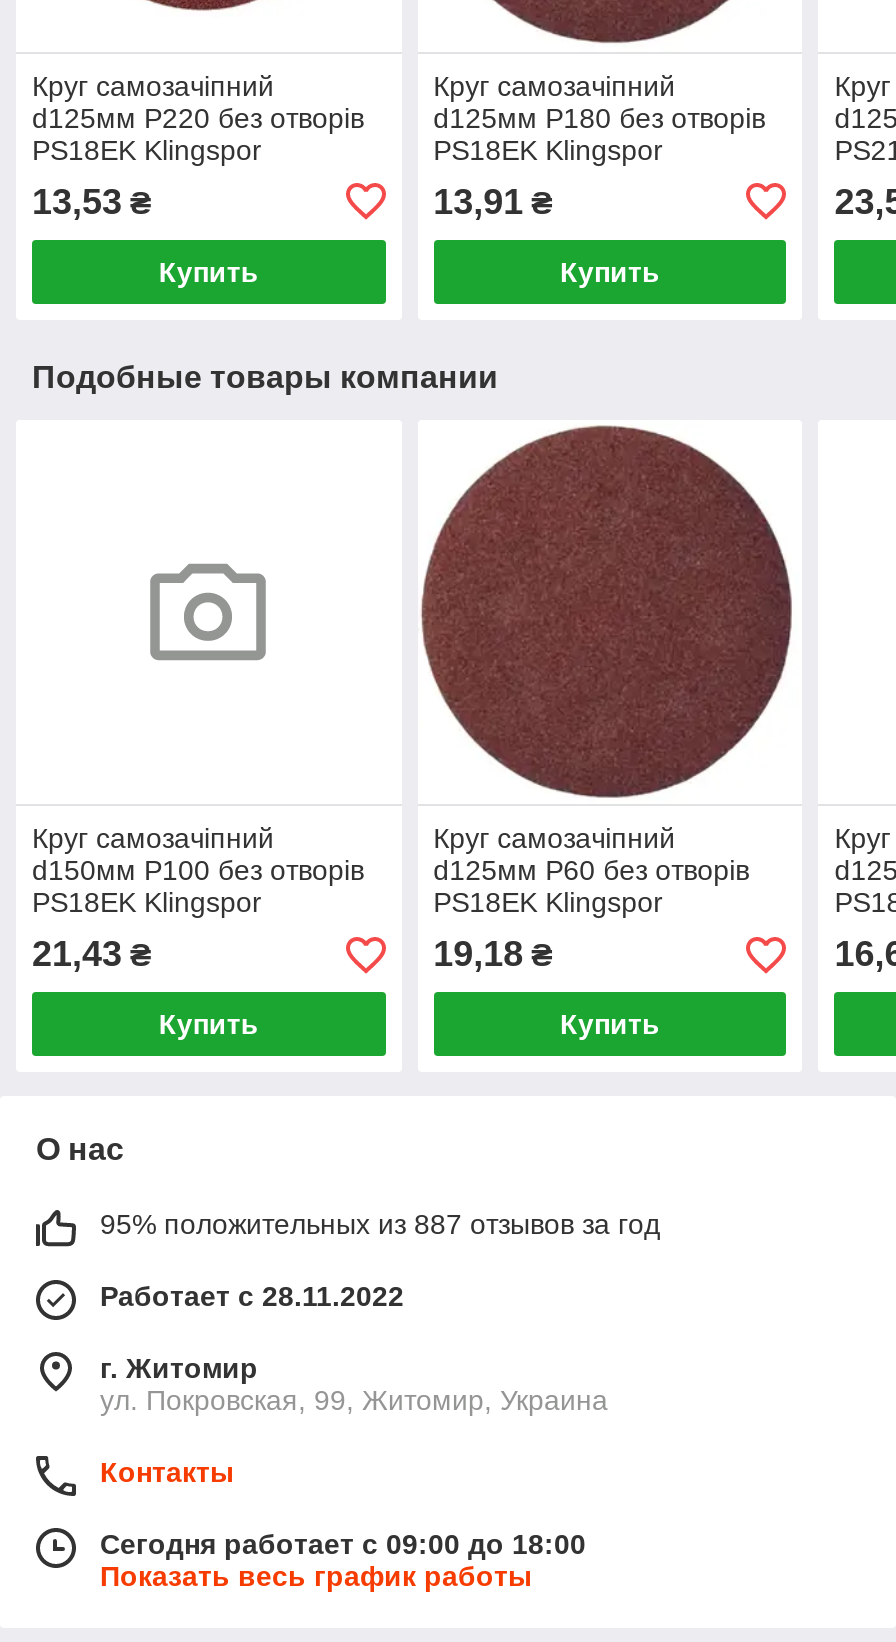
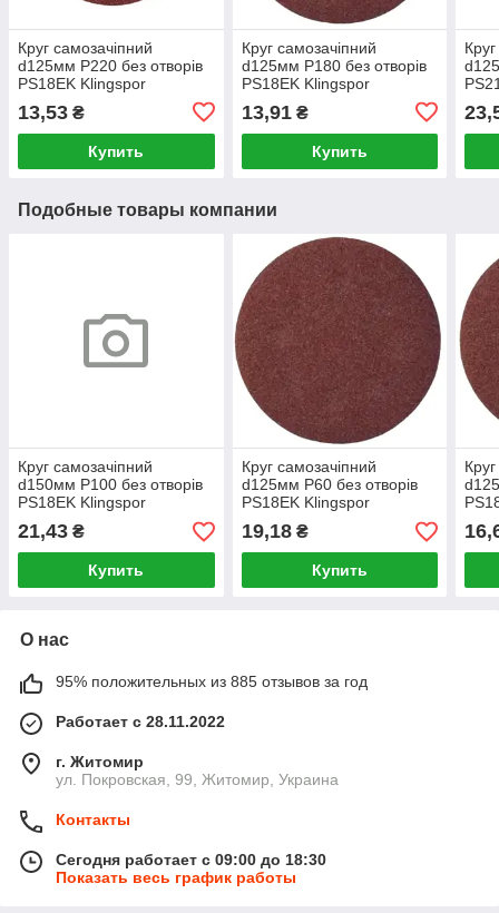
+ [image]

- 95% положительных из 887 отзывов за год
+ 95% положительных из 885 отзывов за год

- Сегодня работает с 09:00 до 18:00
+ Сегодня работает с 09:00 до 18:30
